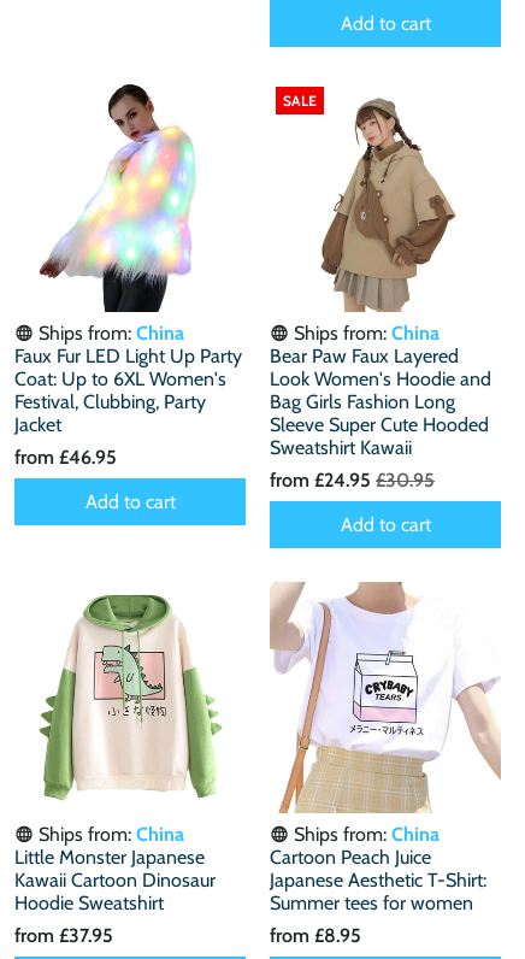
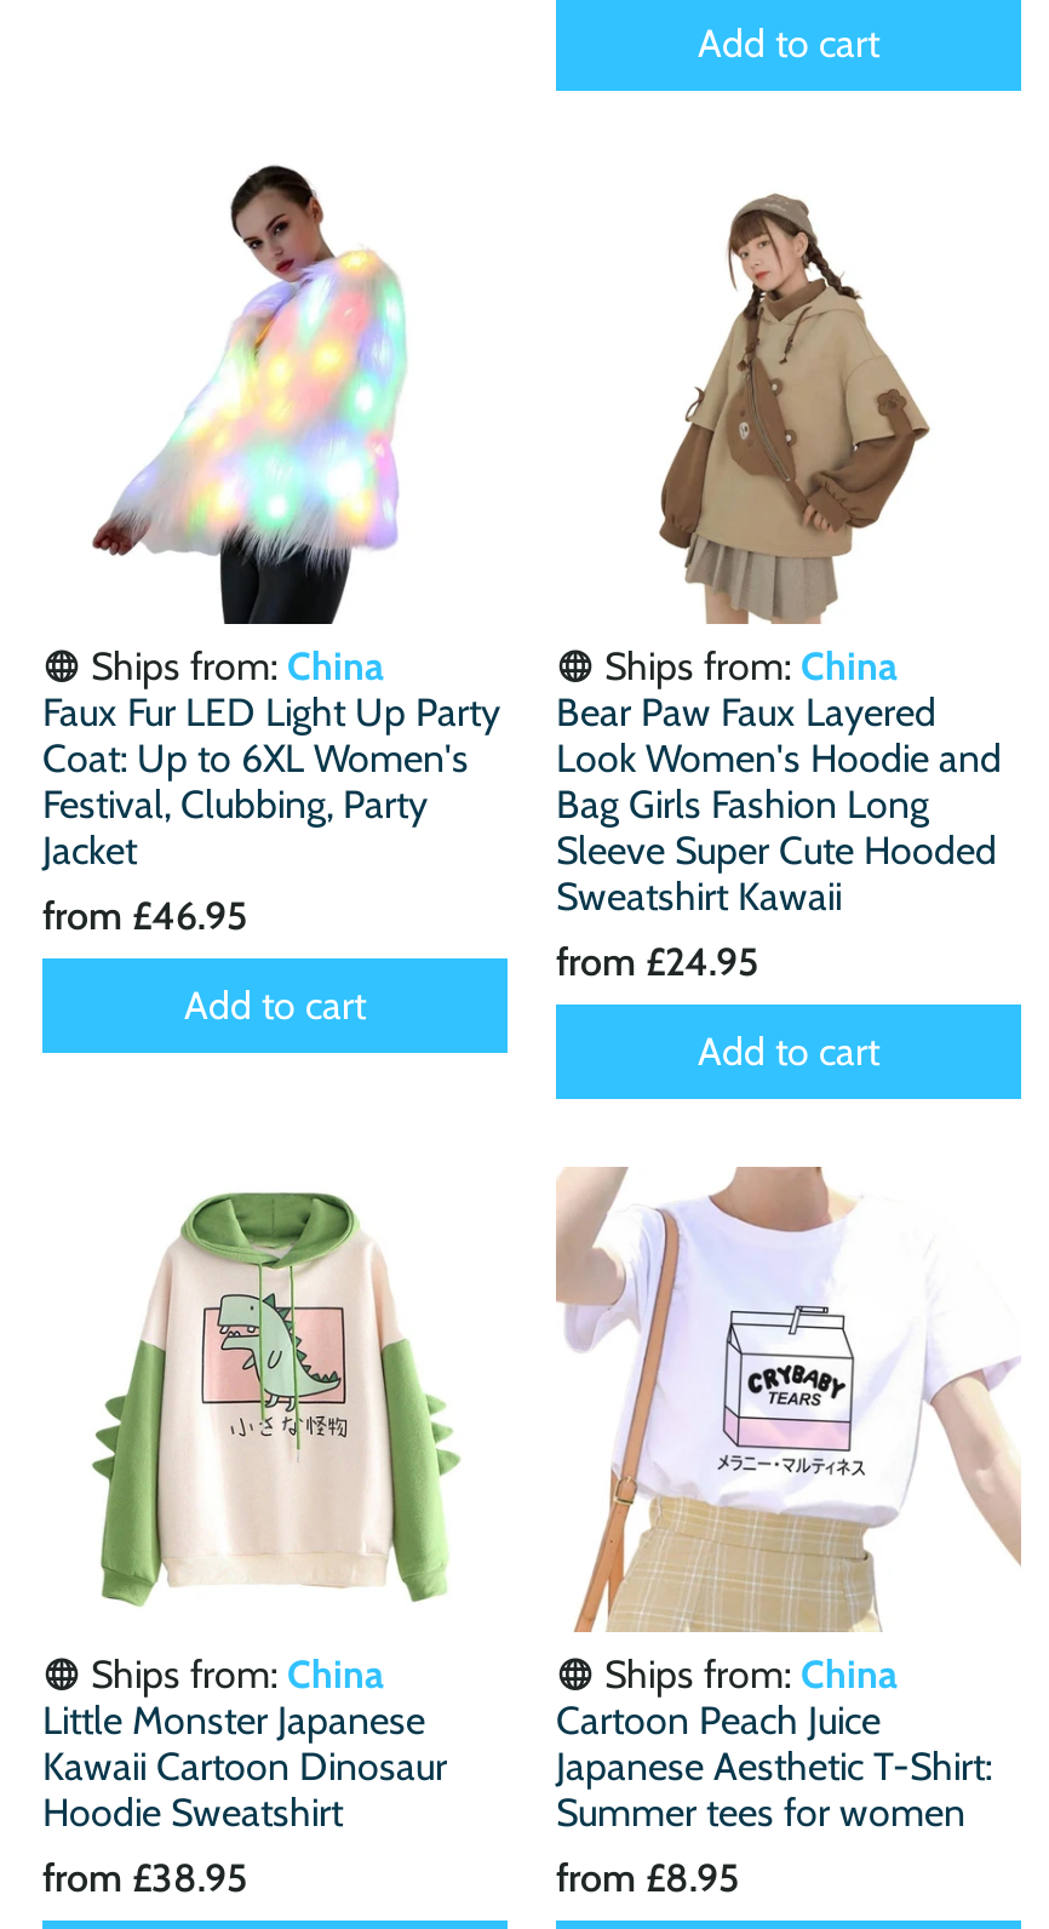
- SALE

- from £24.95 £30.95
+ from £24.95

- from £37.95
+ from £38.95
